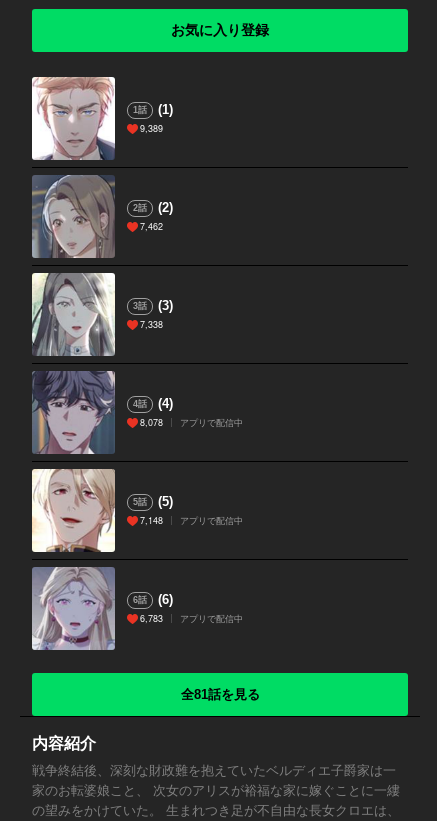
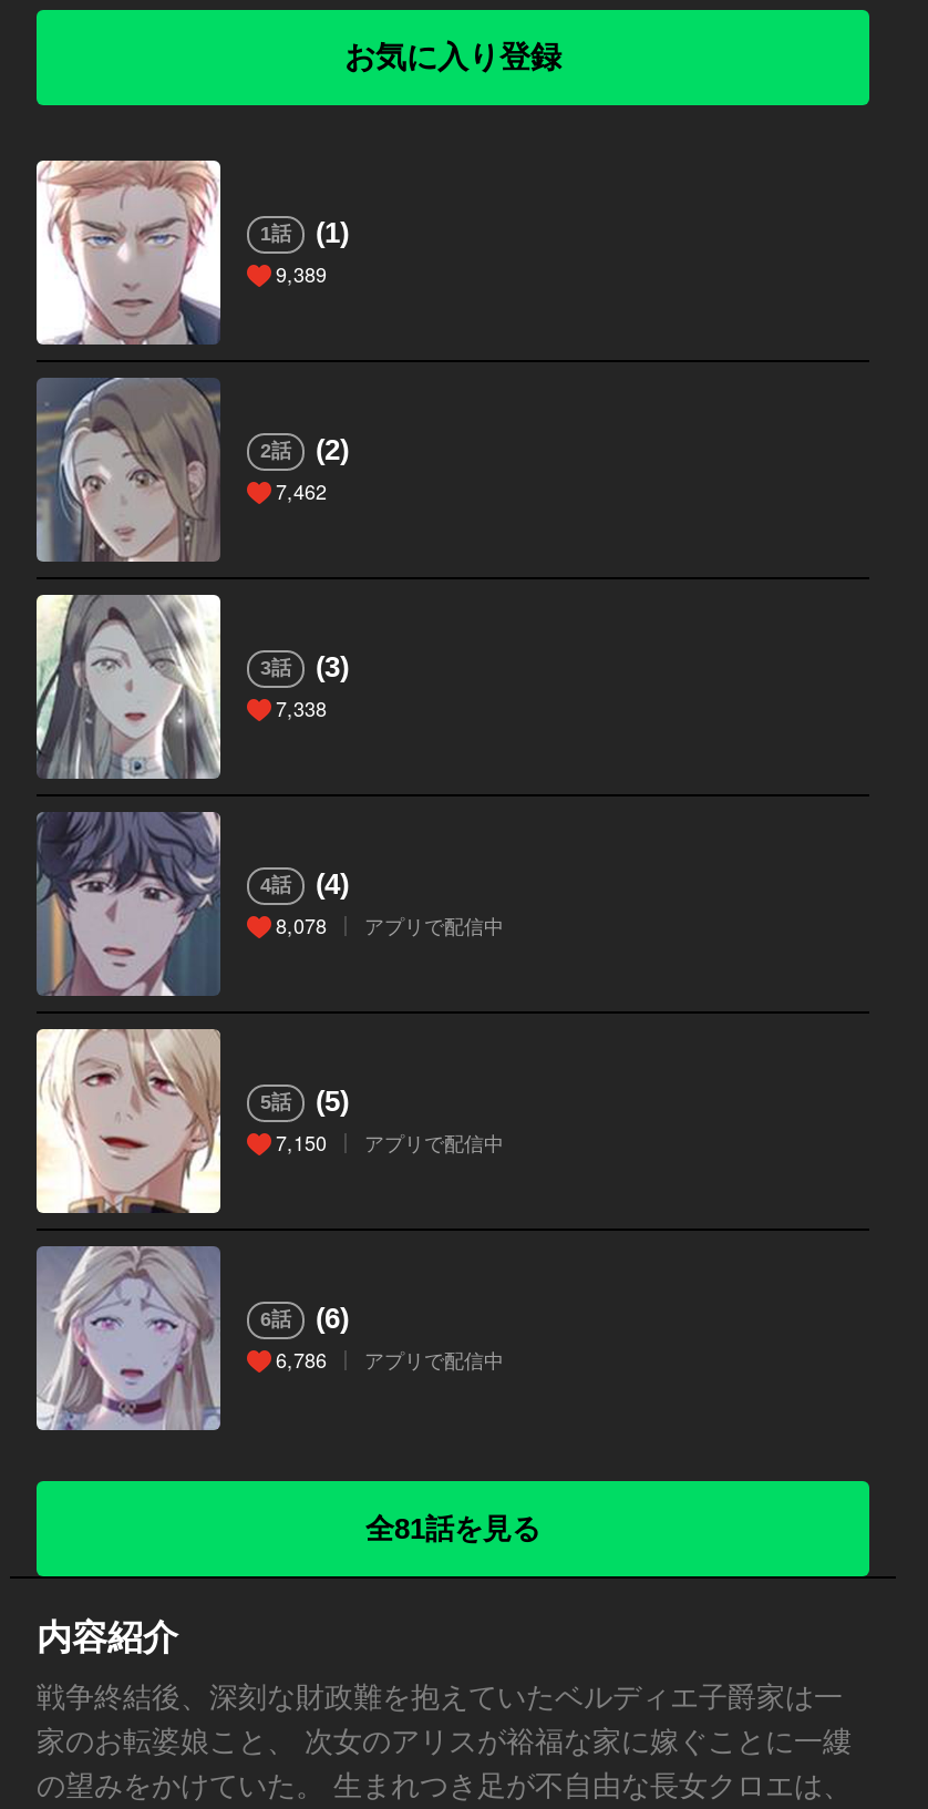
- 7,148 アプリで配信中
+ 7,150 アプリで配信中

- 6,783 アプリで配信中
+ 6,786 アプリで配信中
